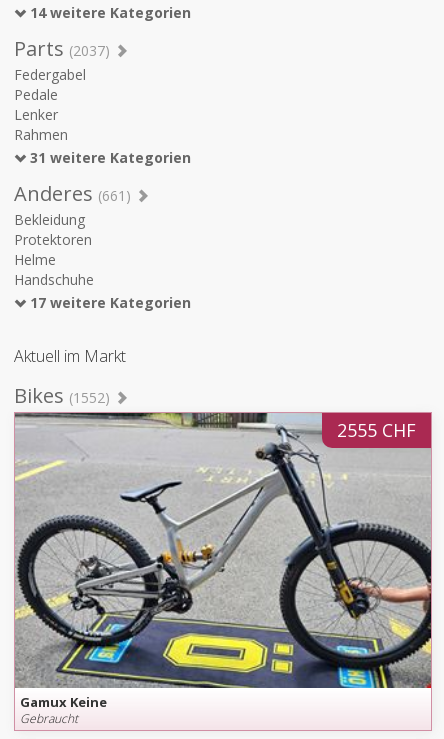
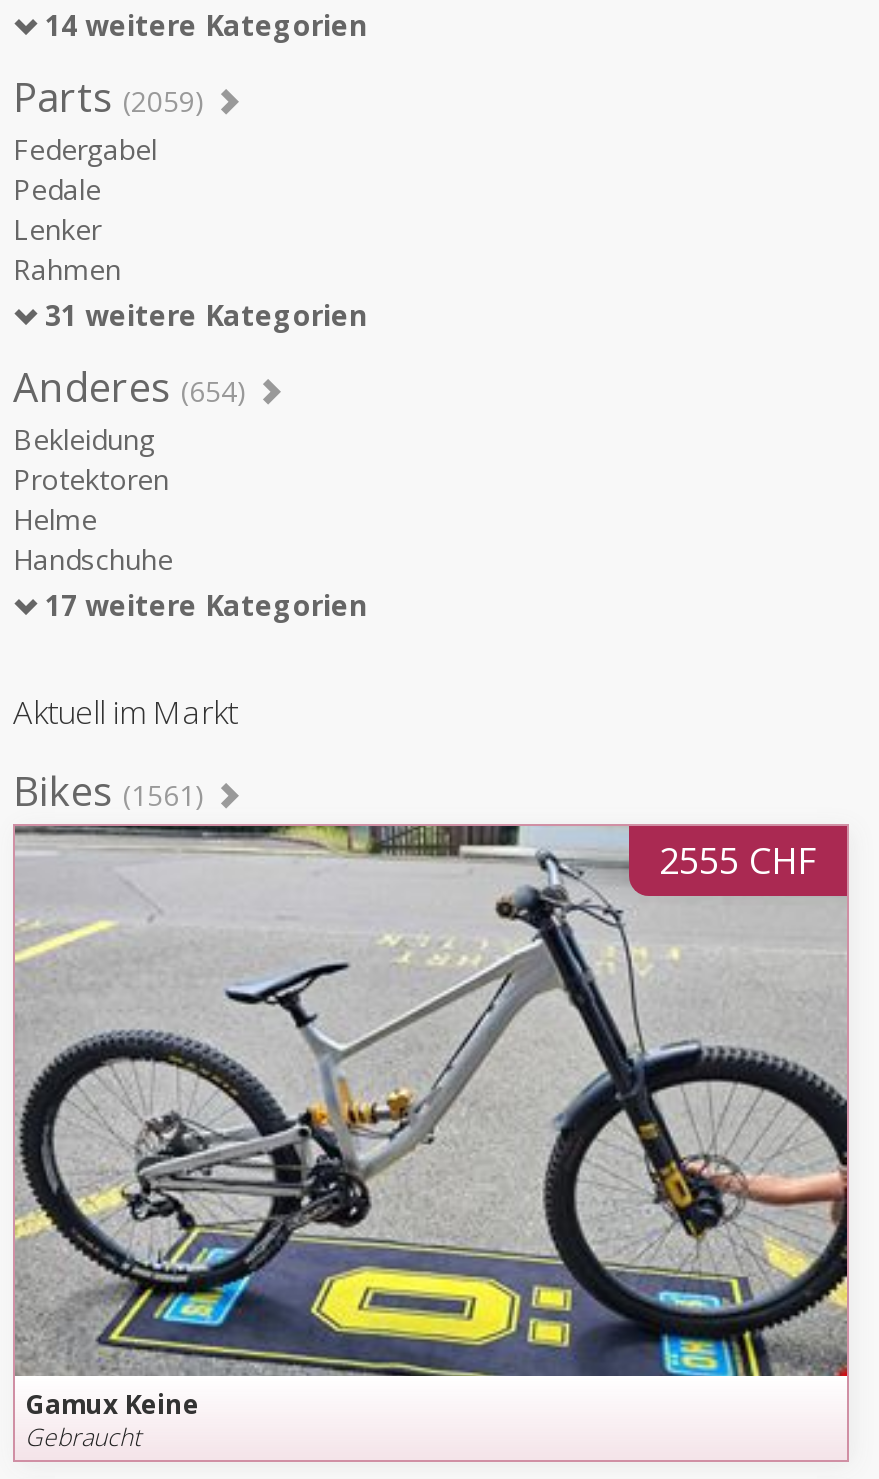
- Parts (2037)
+ Parts (2059)

- Anderes (661)
+ Anderes (654)

- Bikes (1552)
+ Bikes (1561)
